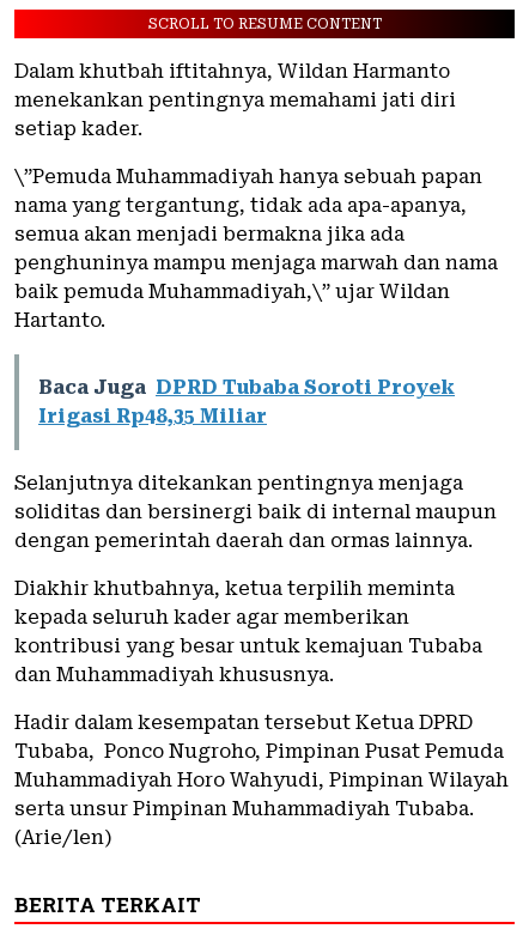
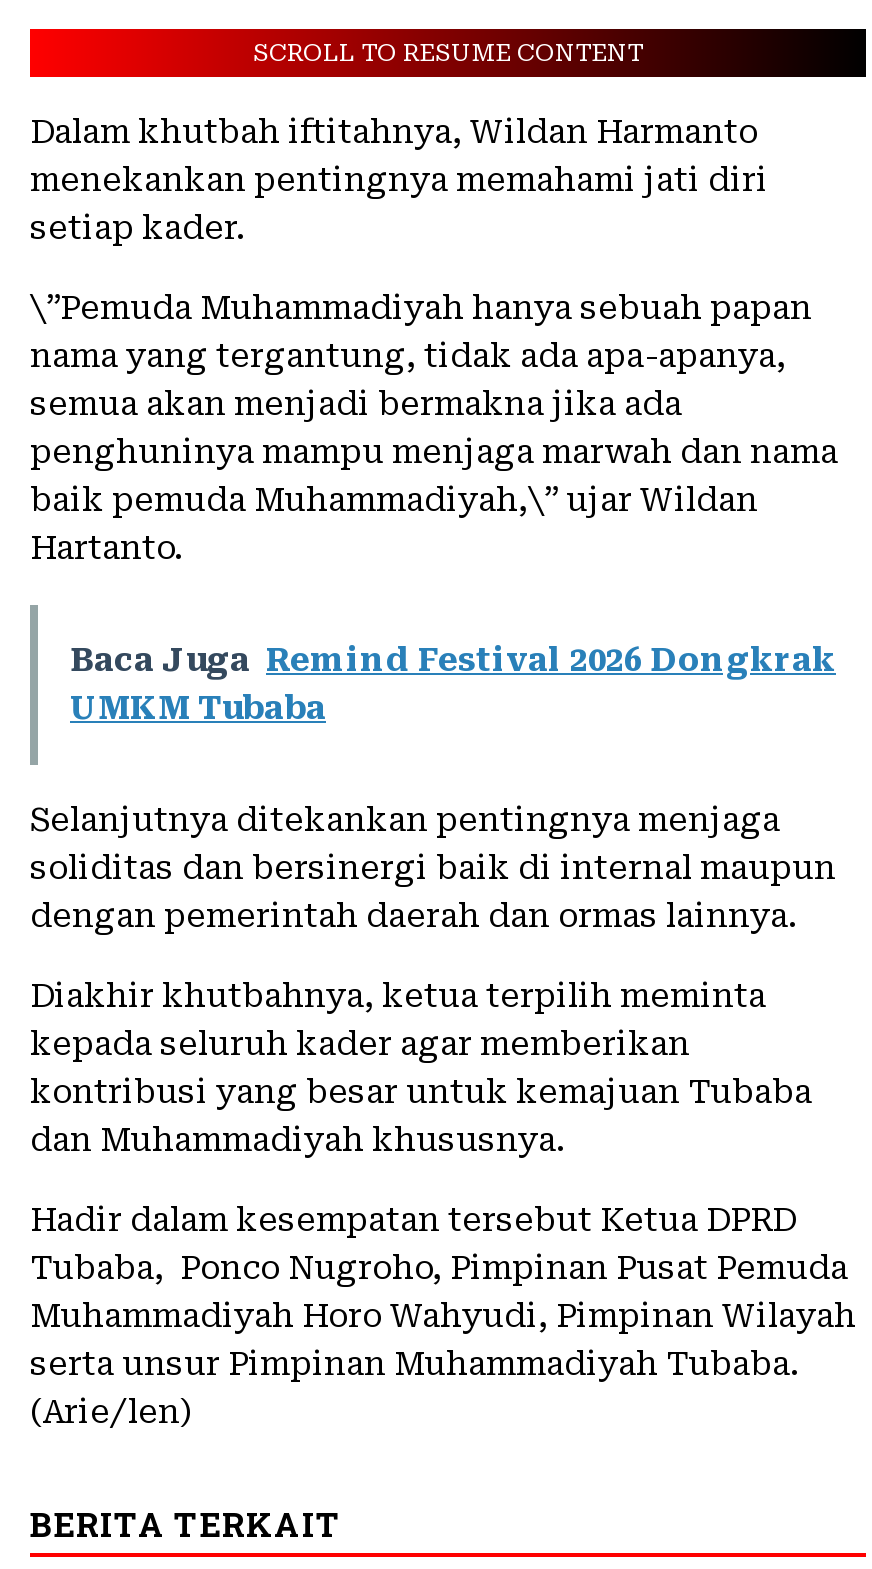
- Baca Juga DPRD Tubaba Soroti Proyek
- Irigasi Rp48,35 Miliar
+ Baca Juga Remind Festival 2026 Dongkrak
+ UMKM Tubaba
